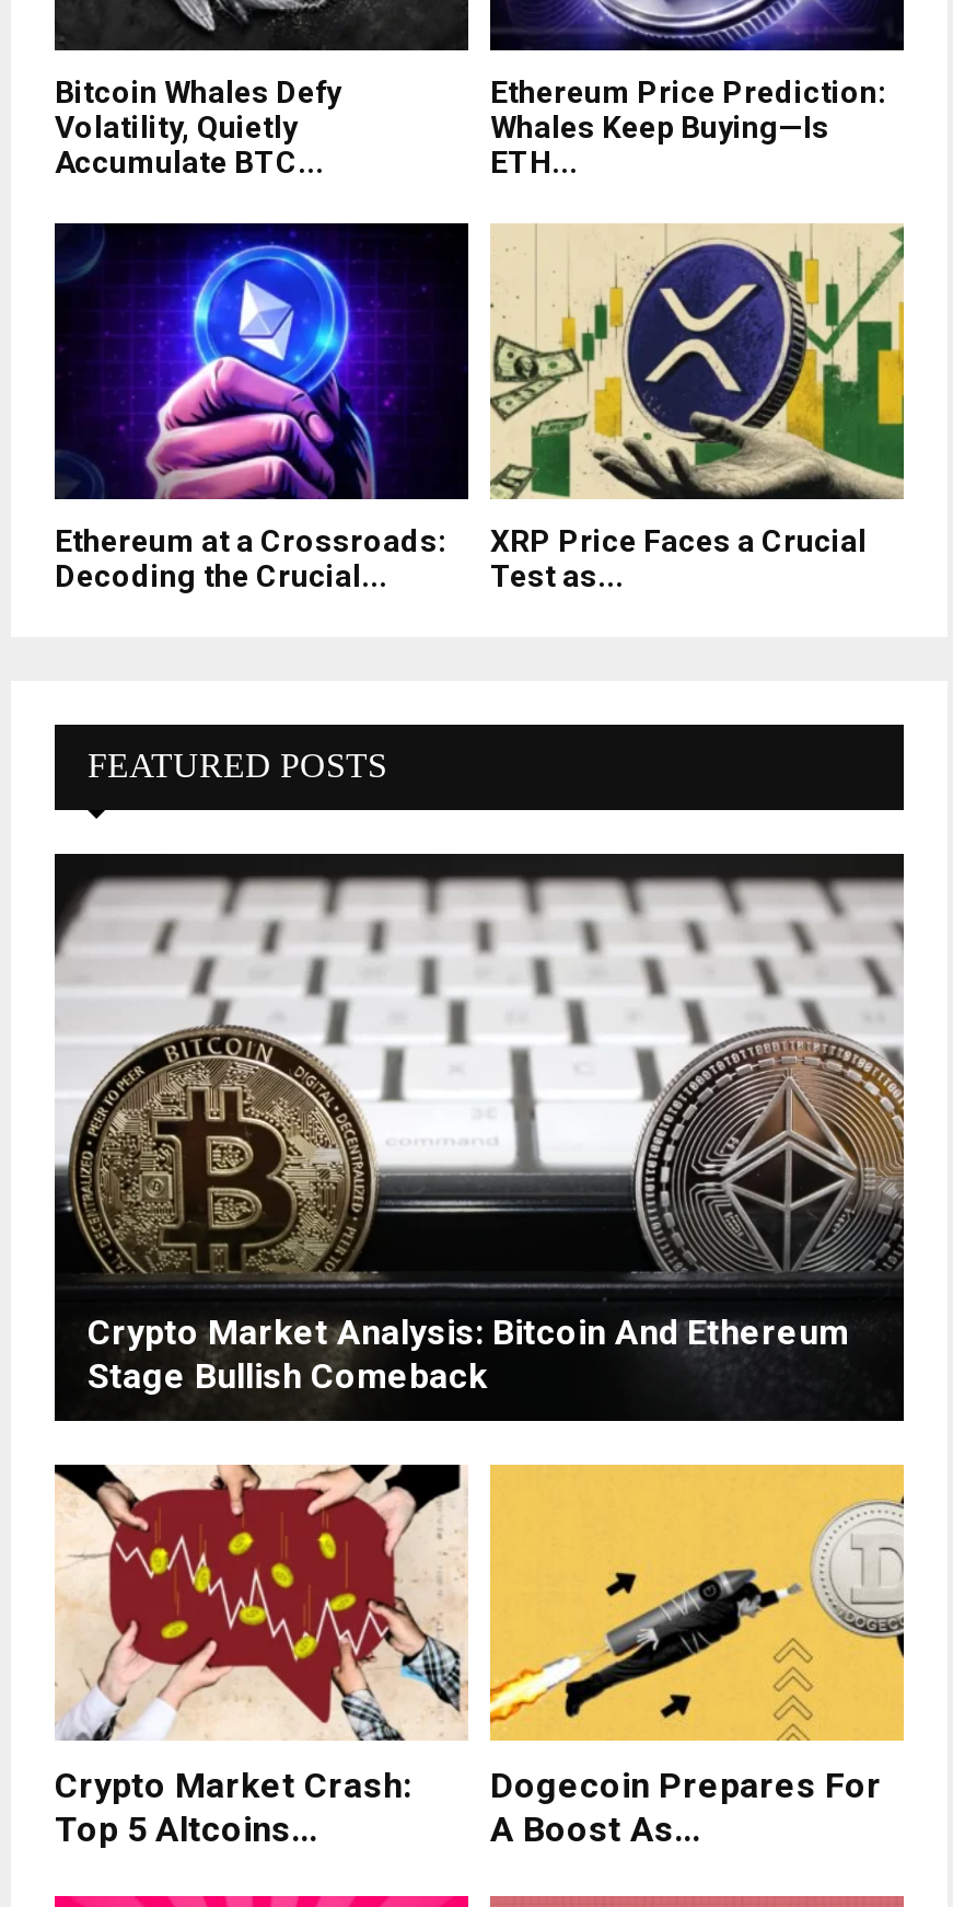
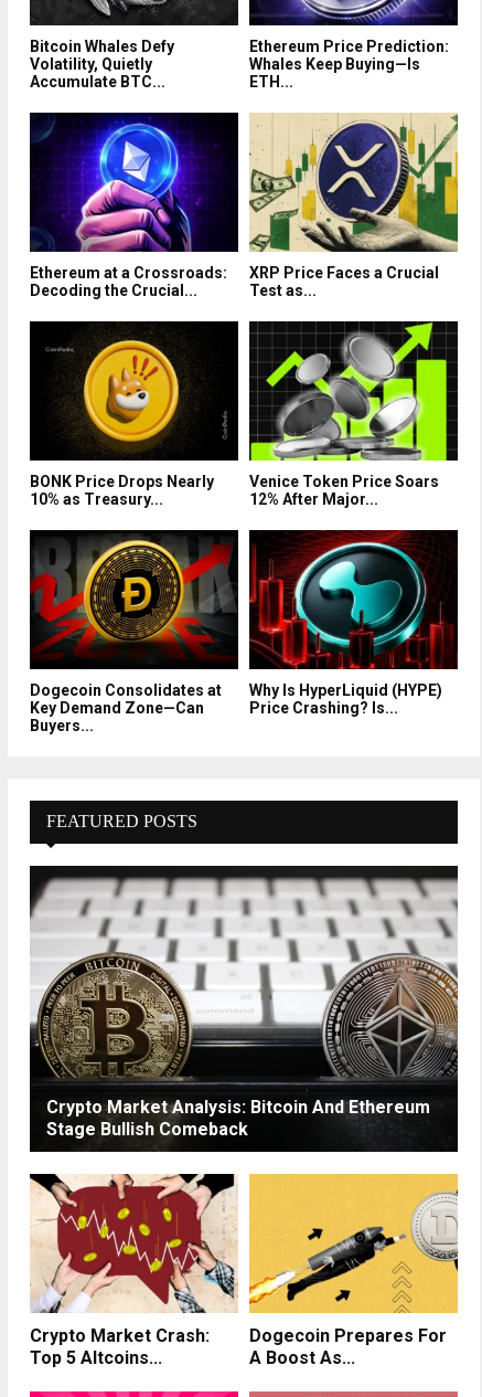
+ [image]
+ Dogecoin Consolidates at
+ Key Demand Zone—Can
+ Buyers...

+ [image]
+ BONK Price Drops Nearly
+ 10% as Treasury...

+ [image]
+ Why Is HyperLiquid (HYPE)
+ Price Crashing? Is...

+ [image]
+ Venice Token Price Soars
+ 12% After Major...
